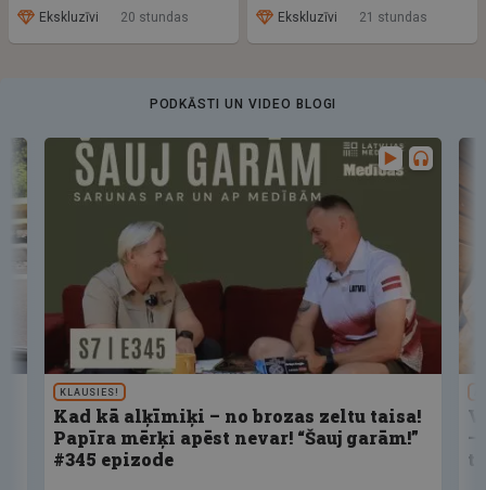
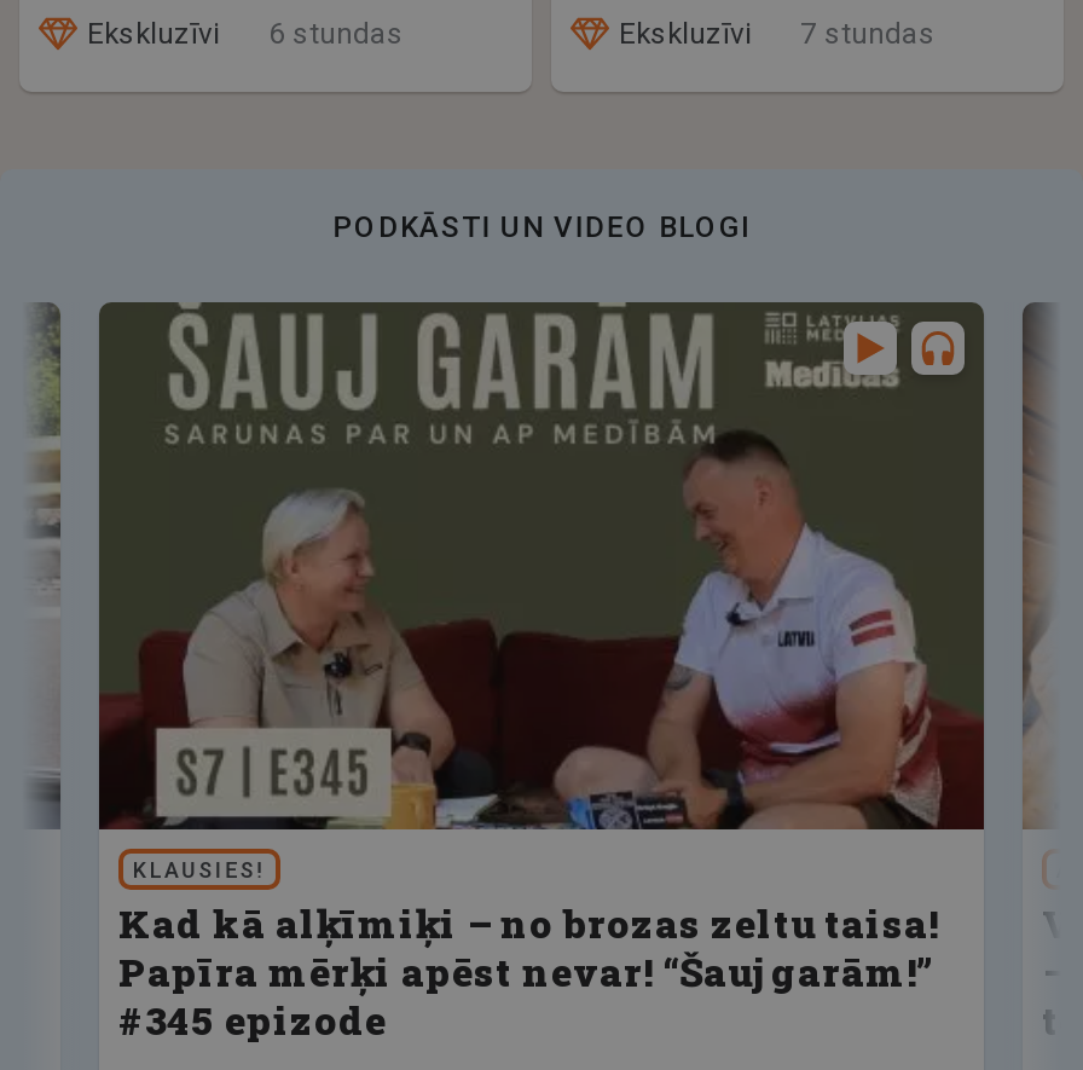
- Ekskluzīvi 20 stundas
+ Ekskluzīvi 6 stundas

- Ekskluzīvi 21 stundas
+ Ekskluzīvi 7 stundas
